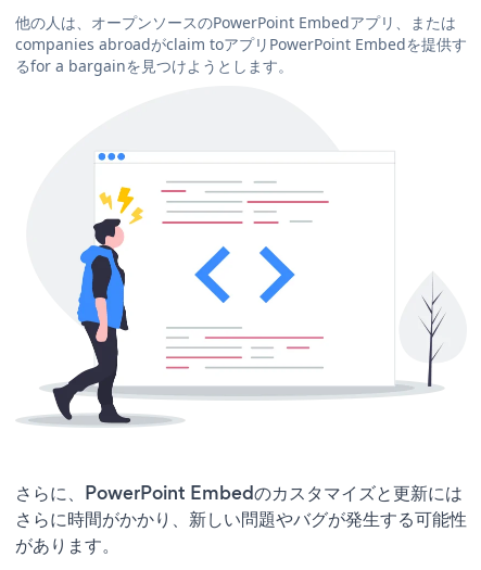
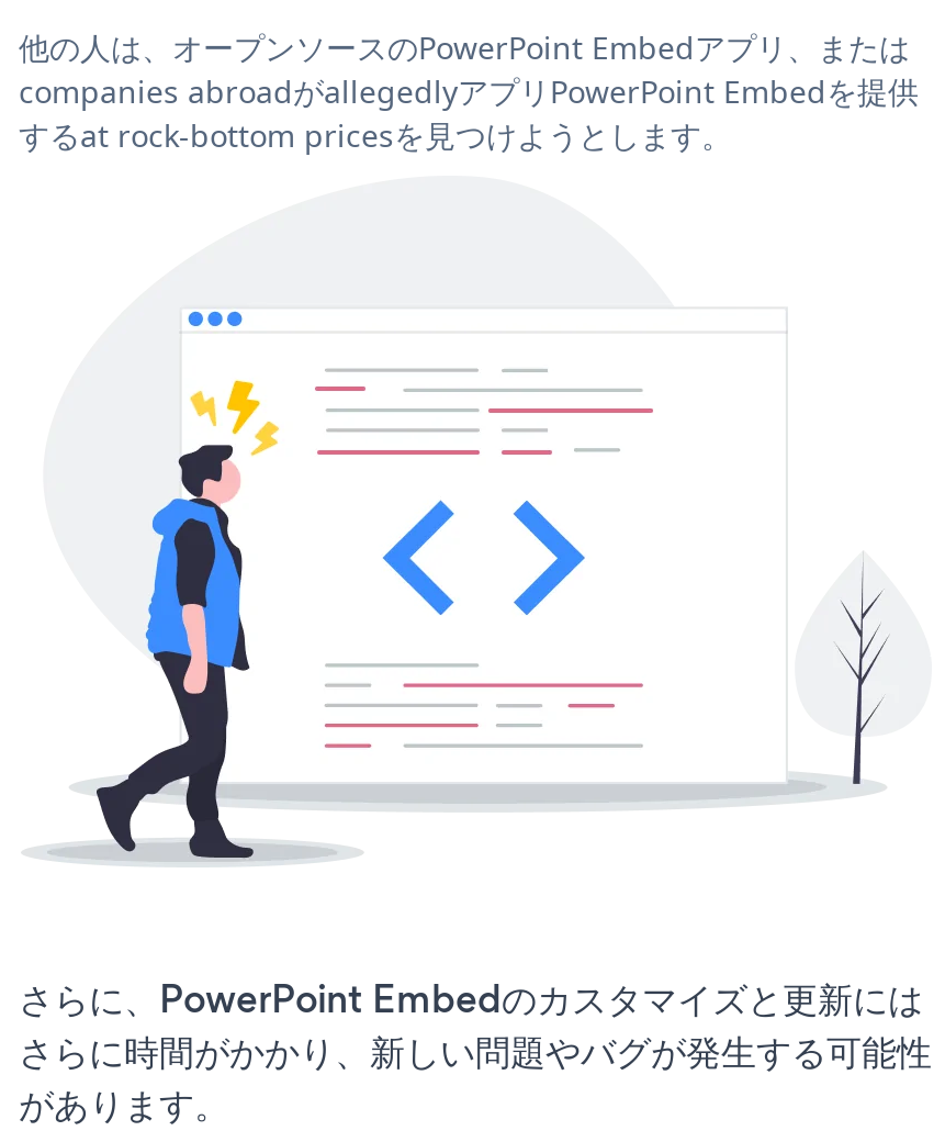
- companies abroadがclaim toアプリPowerPoint Embedを提供す
- るfor a bargainを見つけようとします。
+ companies abroadがallegedlyアプリPowerPoint Embedを提供
+ するat rock-bottom pricesを見つけようとします。
